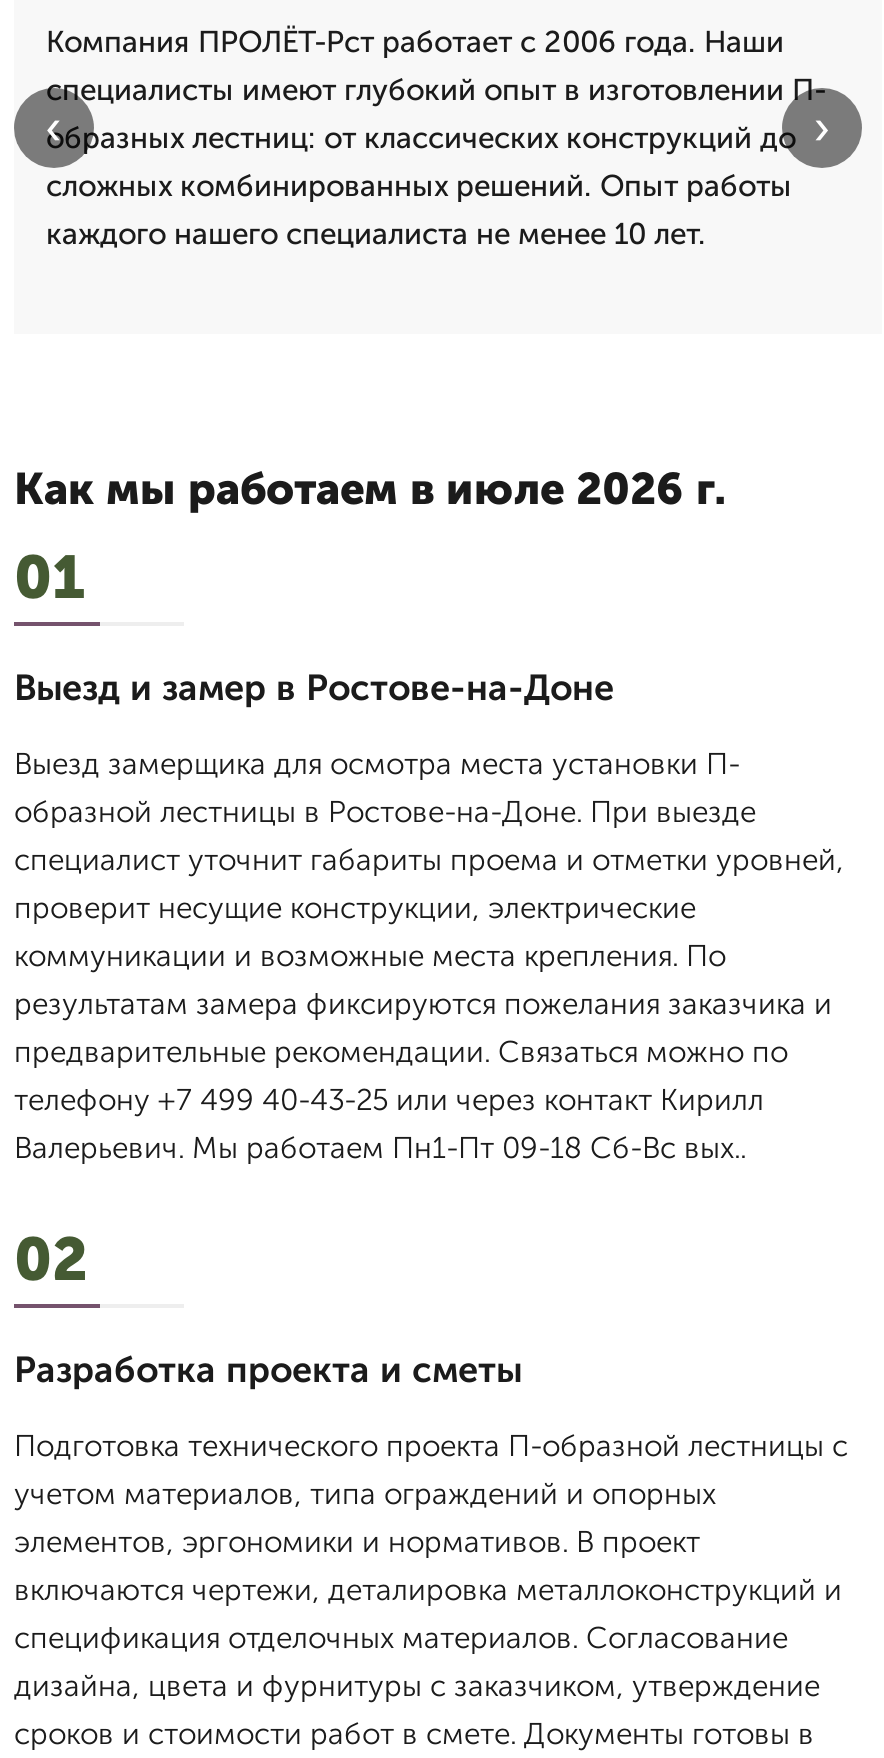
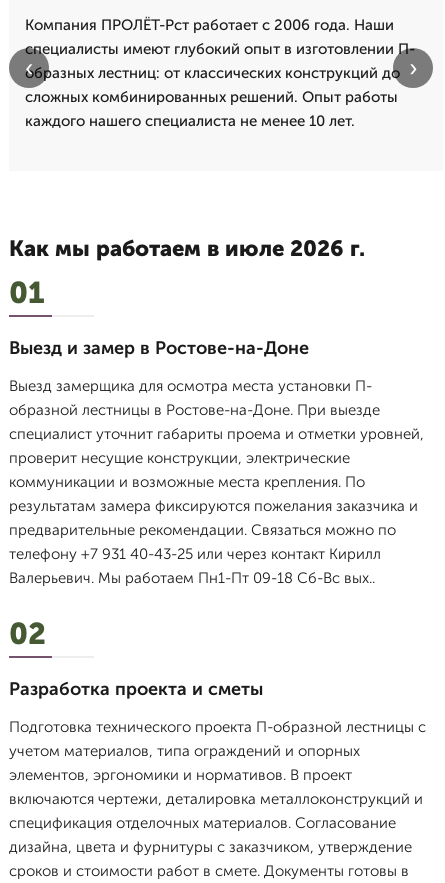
- телефону +7 499 40-43-25 или через контакт Кирилл
+ телефону +7 931 40-43-25 или через контакт Кирилл
